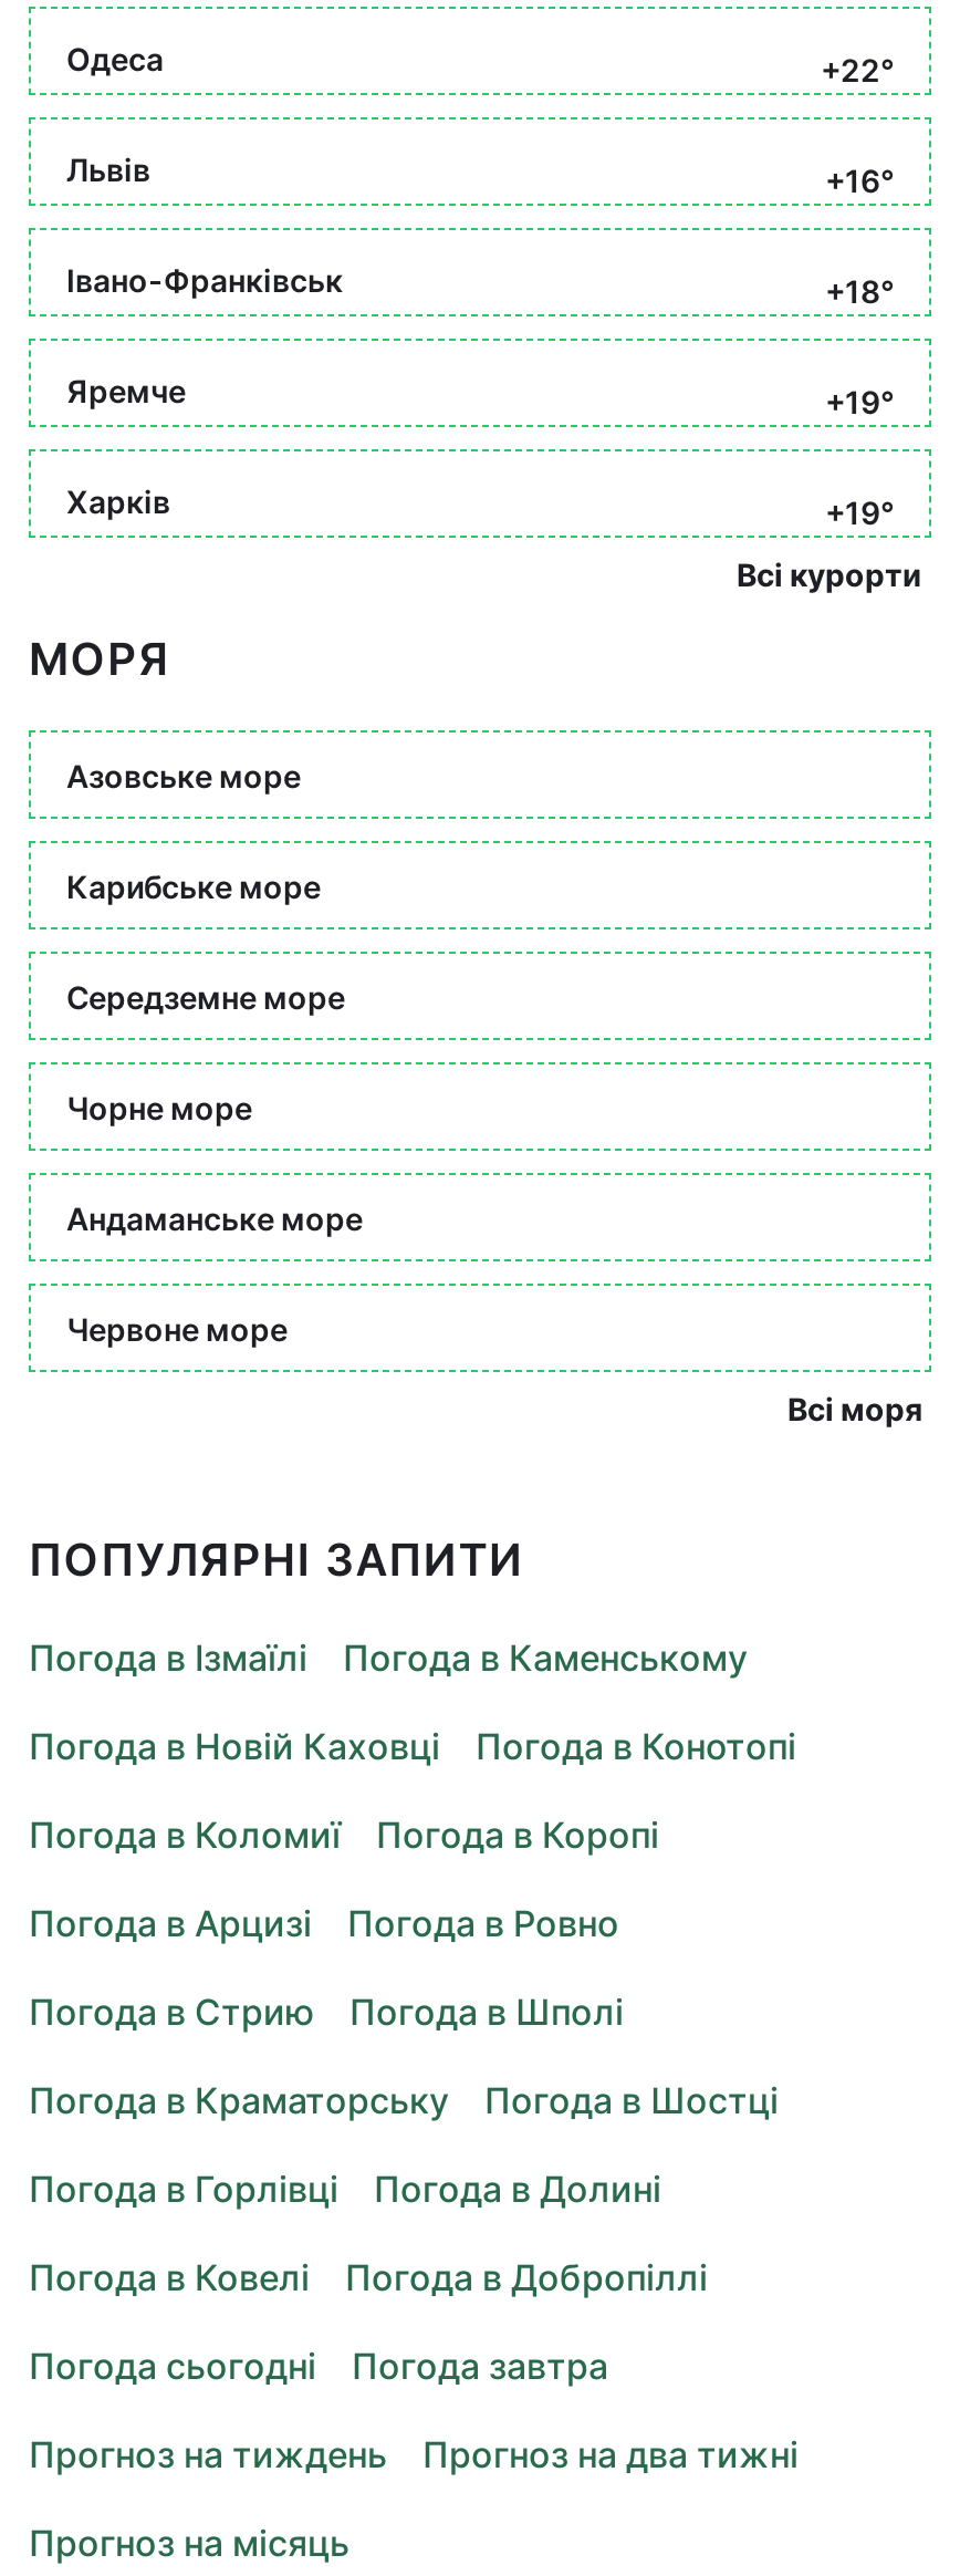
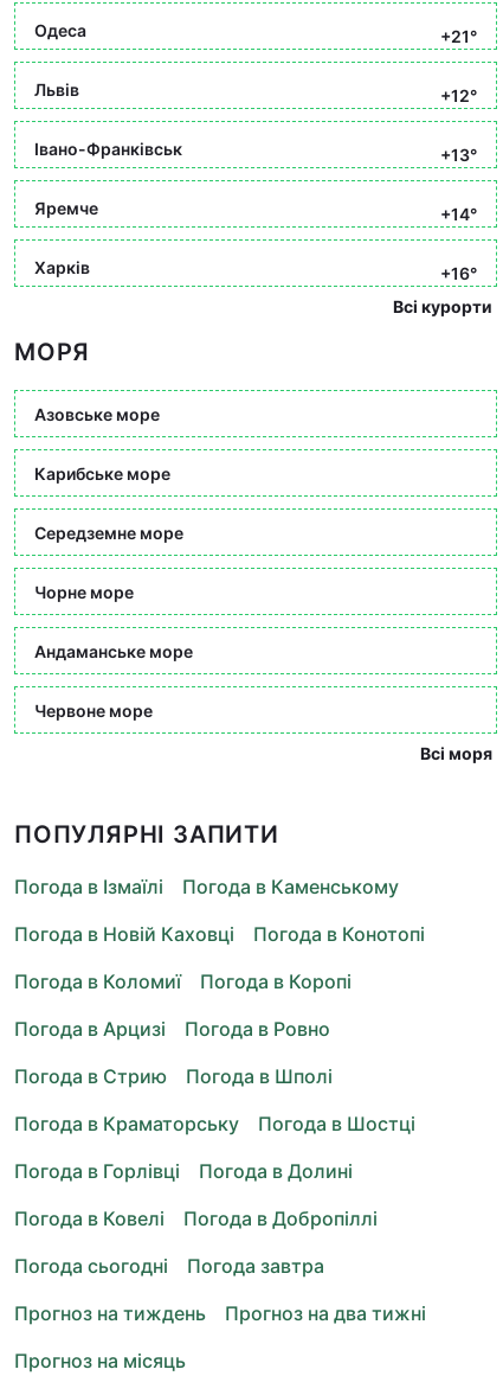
- +22°
+ +21°

- +16°
+ +12°

- +18°
+ +13°

- +19°
+ +14°

- +19°
+ +16°
